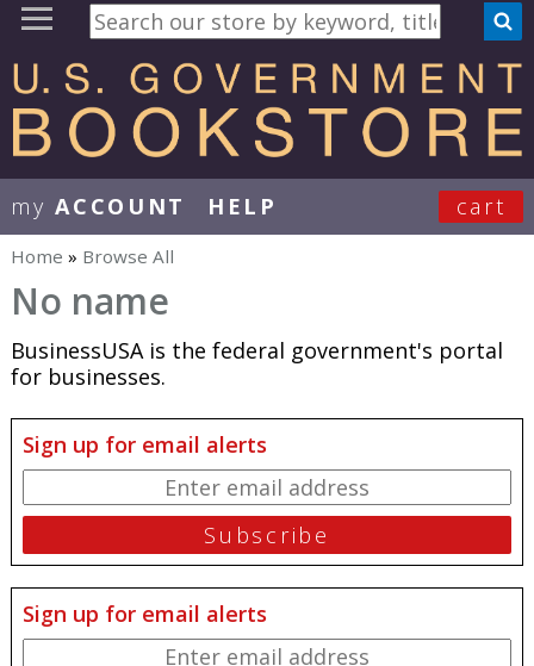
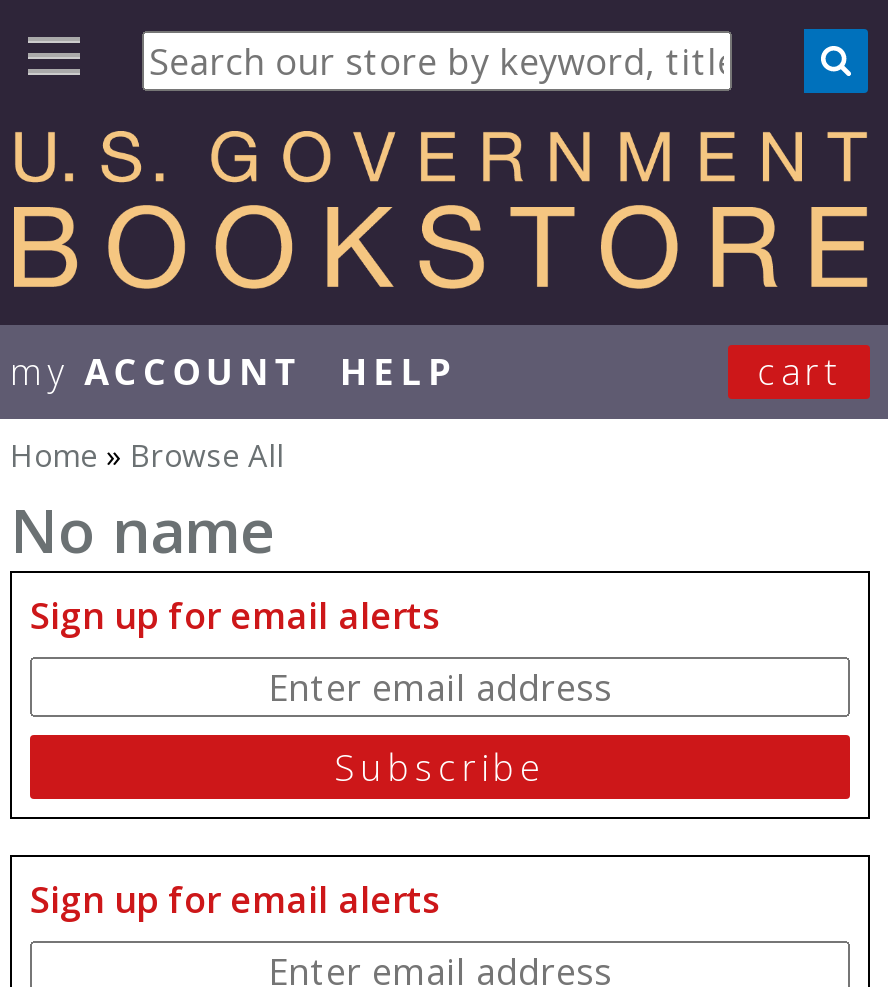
- BusinessUSA is the federal government's portal
- for businesses.
